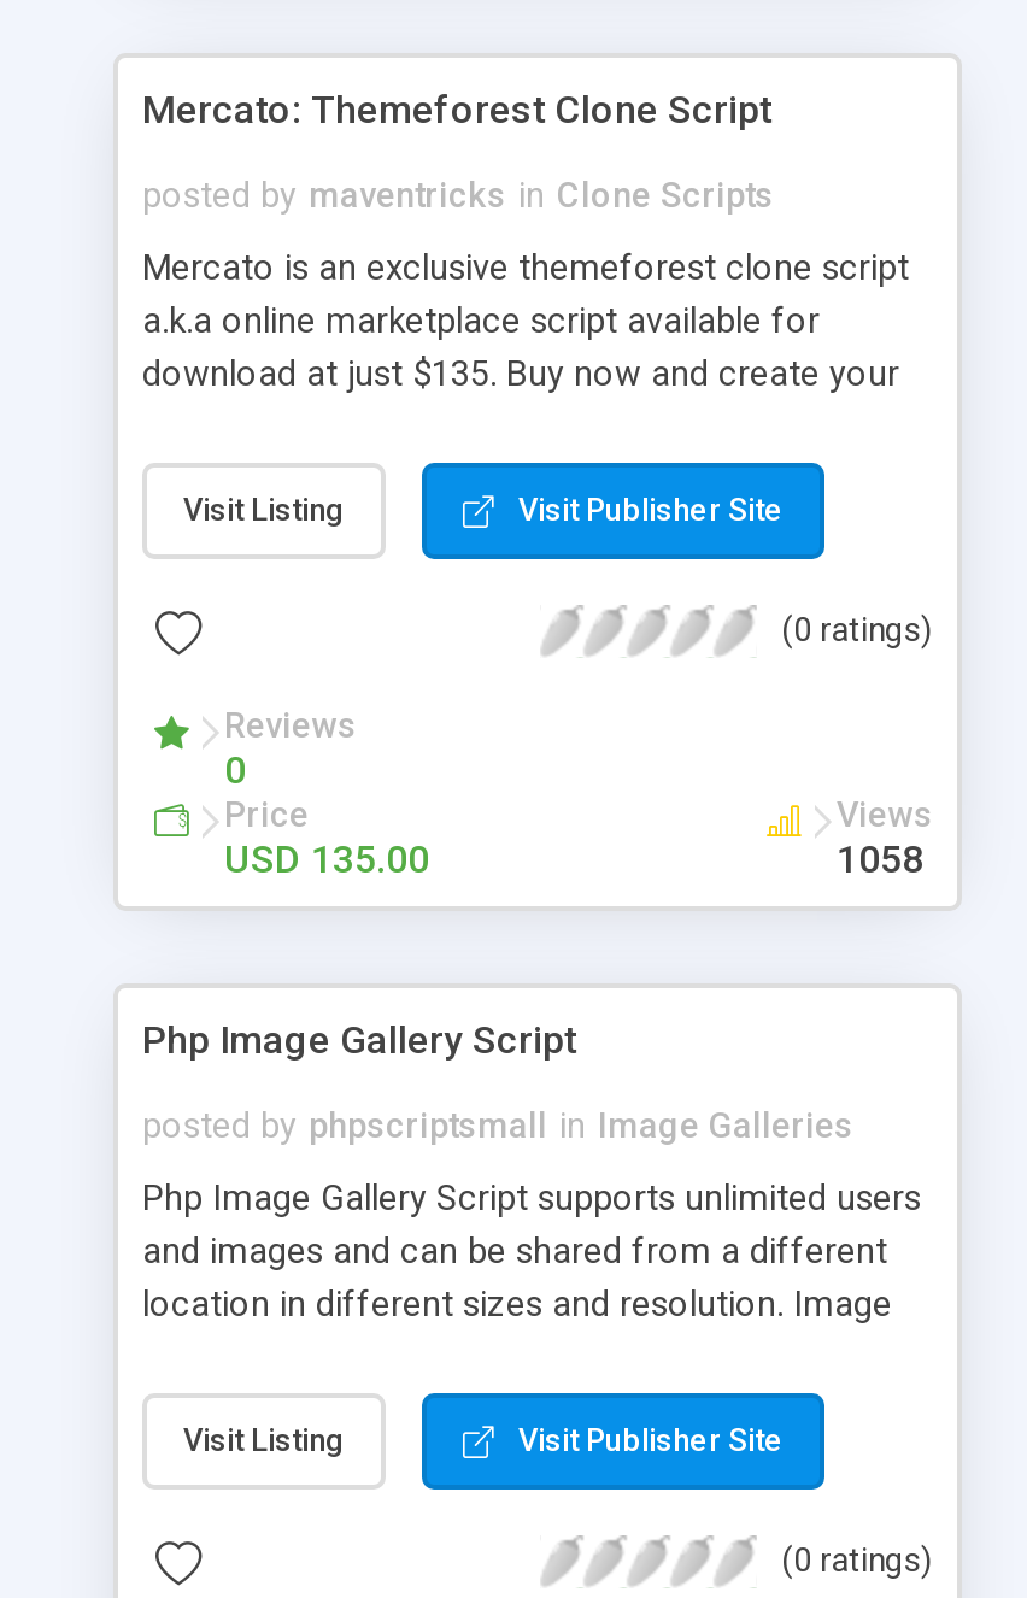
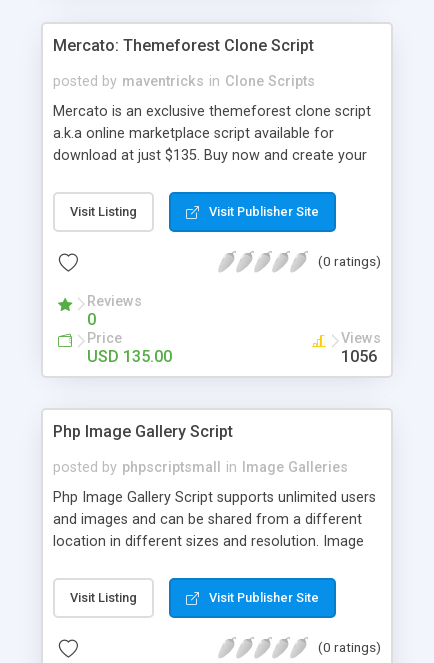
- 1058
+ 1056
